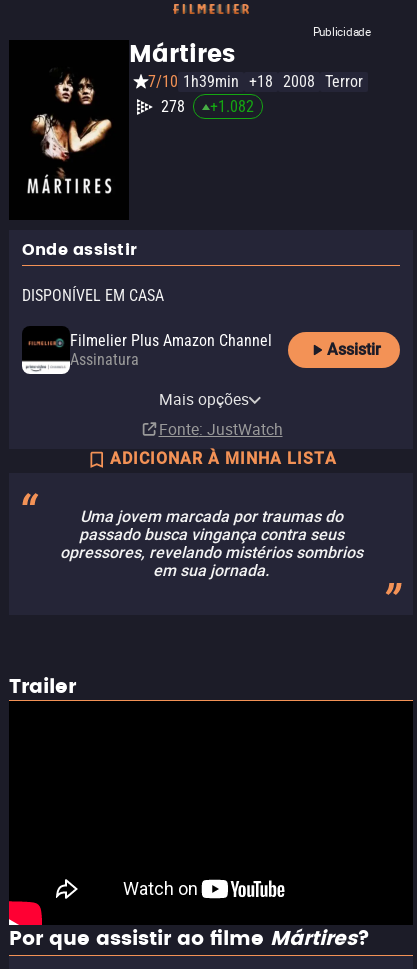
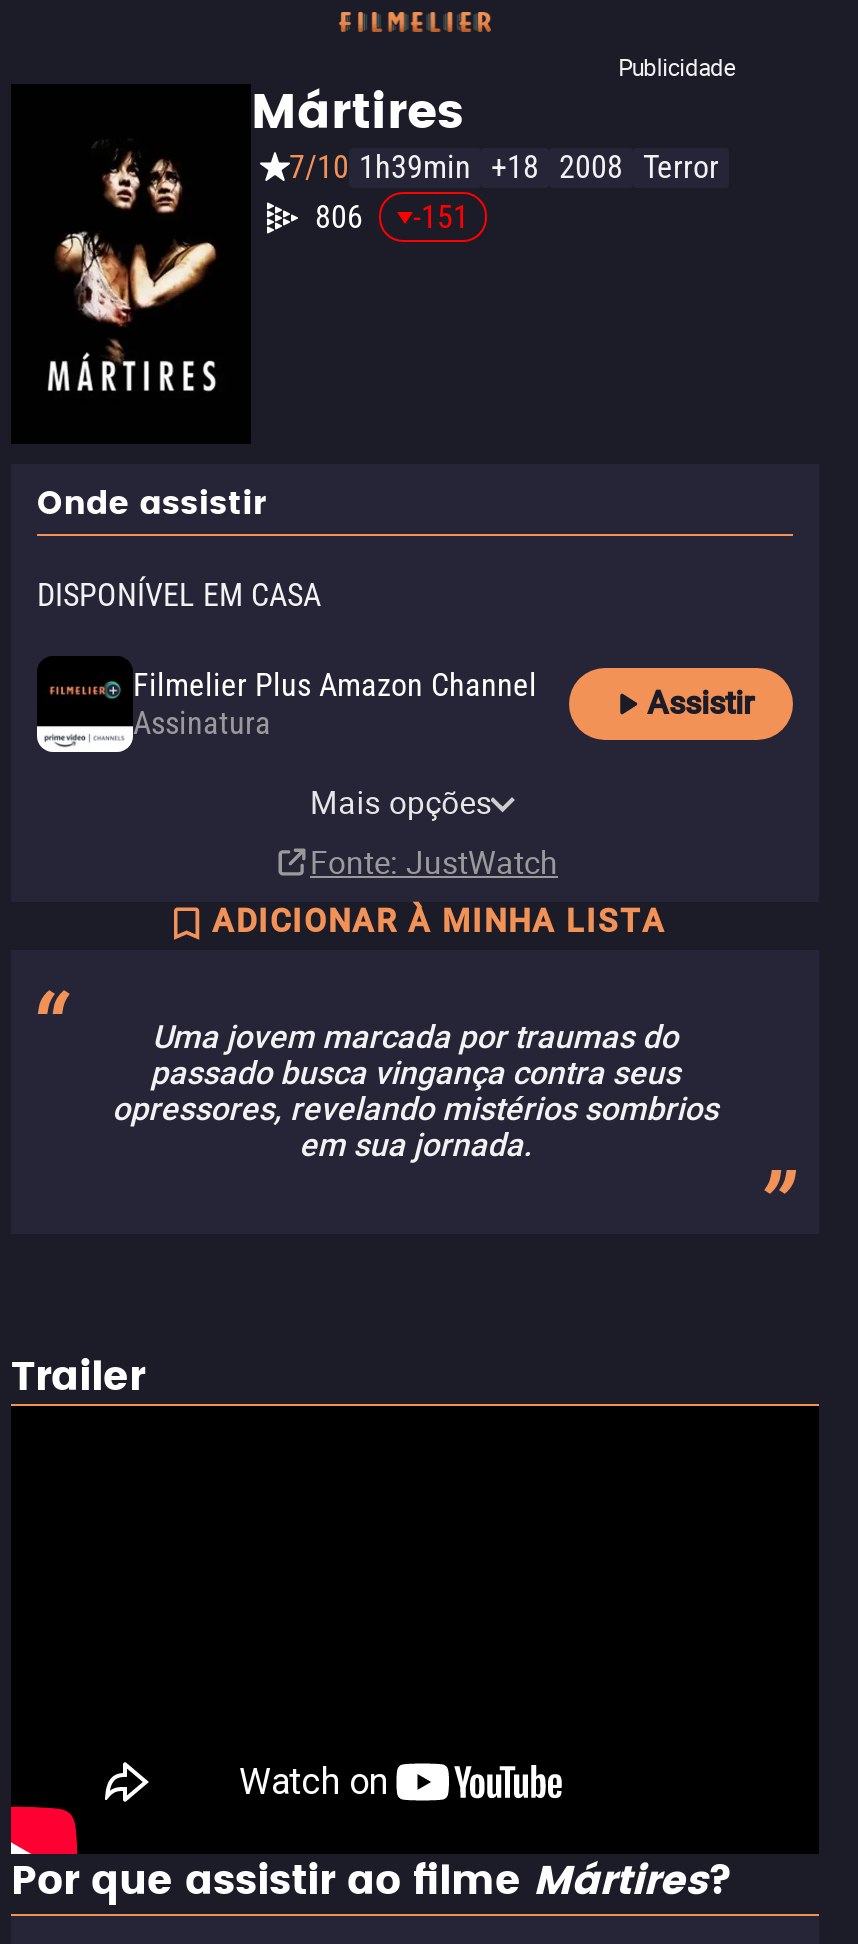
- 278
- +1.082
+ 806
+ -151
